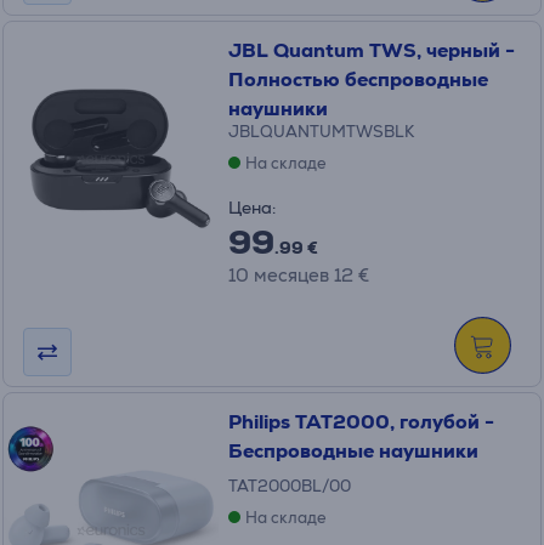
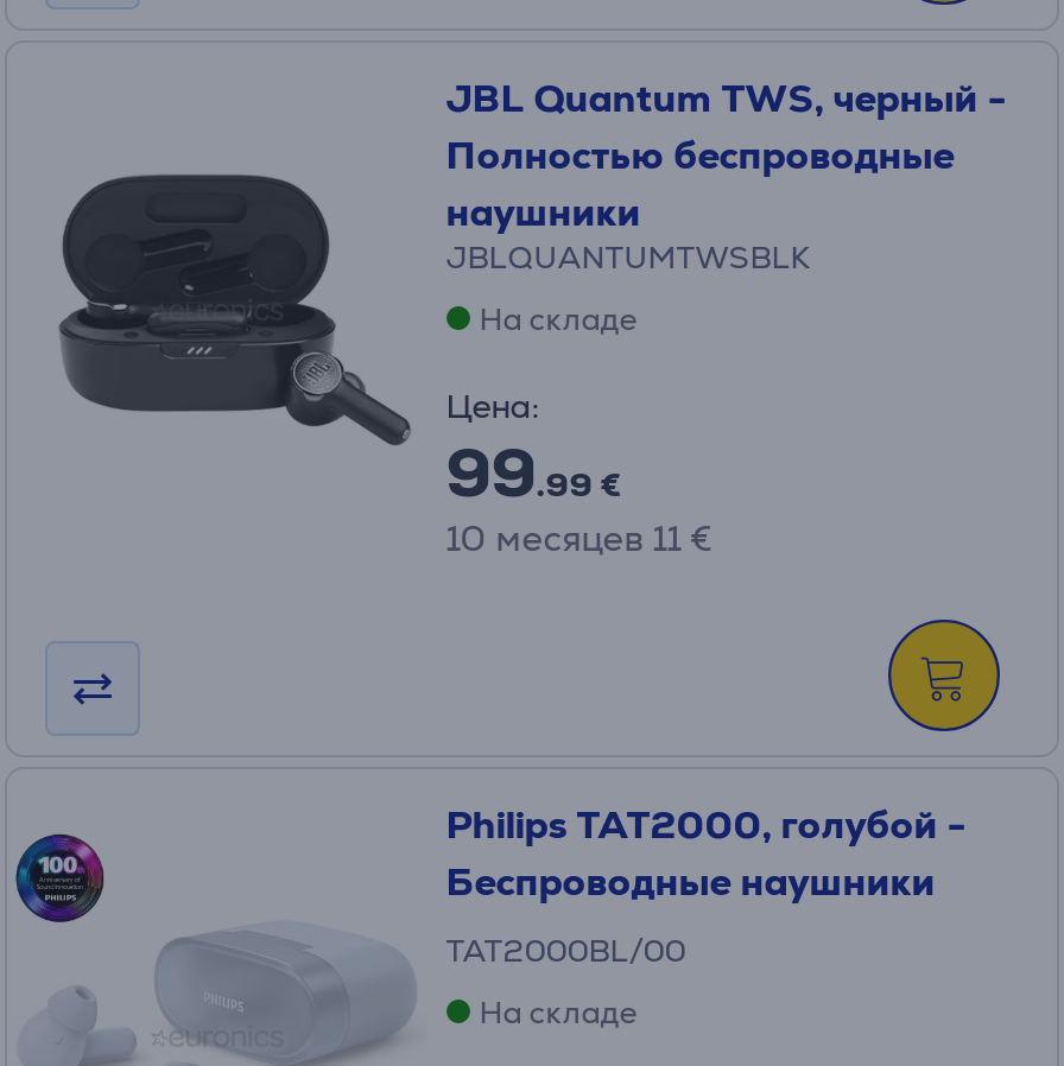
- 10 месяцев 12 €
+ 10 месяцев 11 €
